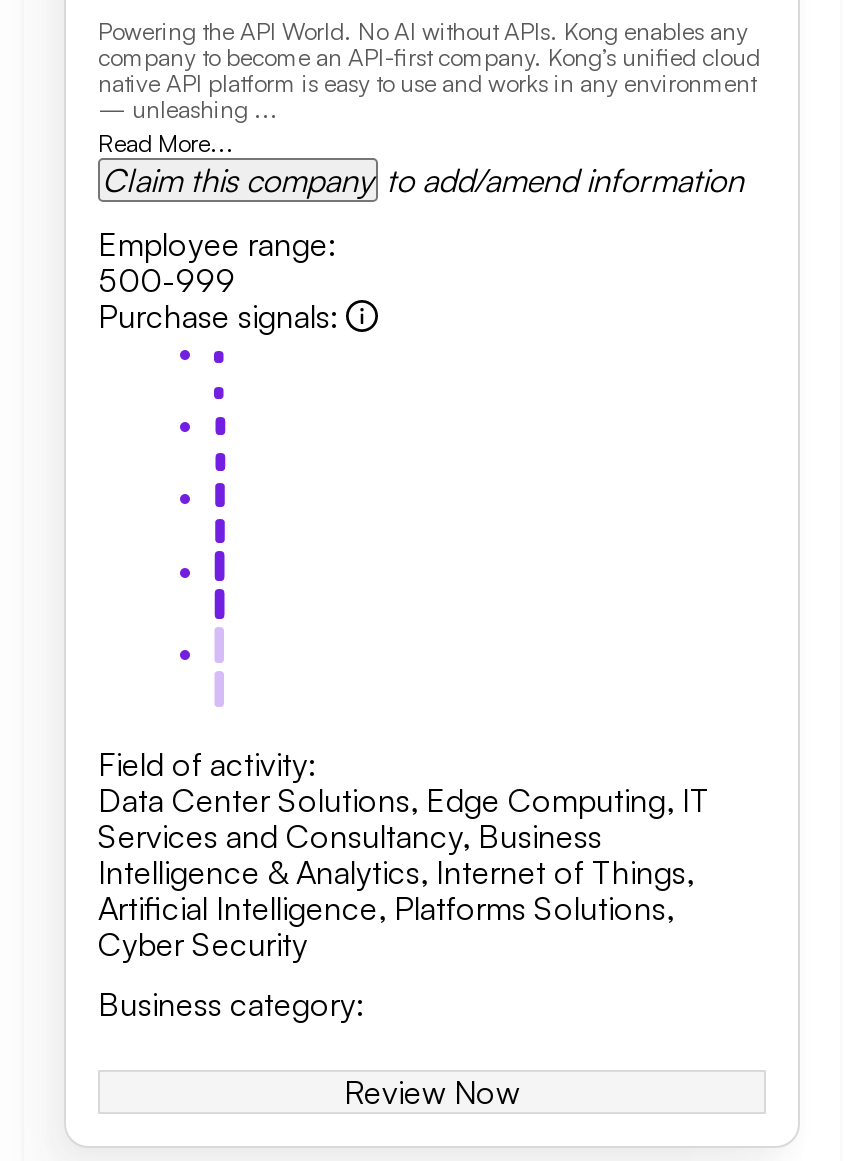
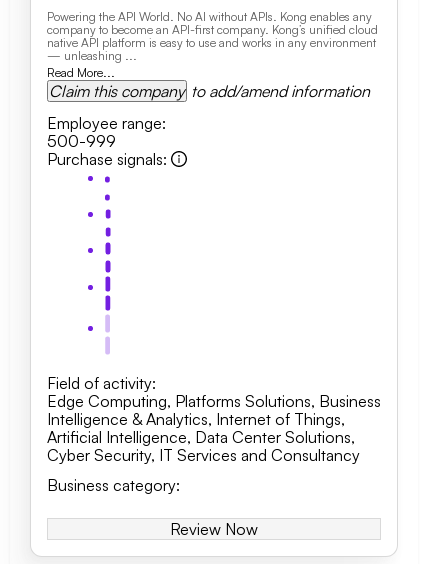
- Data Center Solutions, Edge Computing, IT
- Services and Consultancy,Business
+ Edge Computing, Platforms Solutions, Business

- Artificial Intelligence, Platforms Solutions,
- Cyber Security
+ Artificial Intelligence, Data Center Solutions,
+ Cyber Security, IT Services and Consultancy
